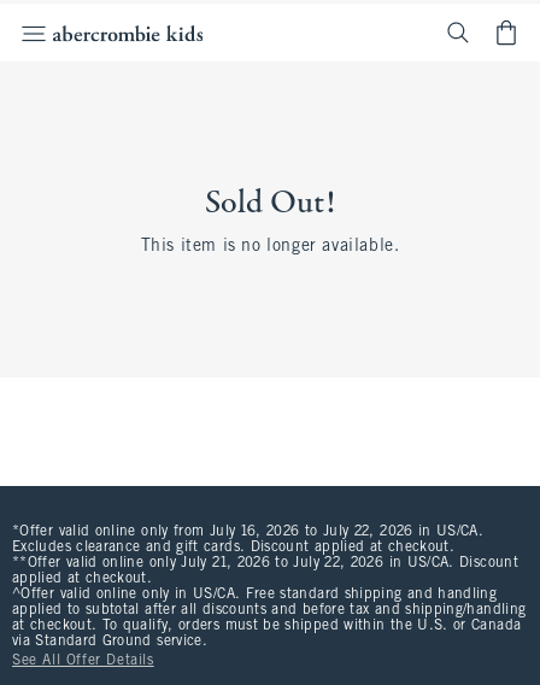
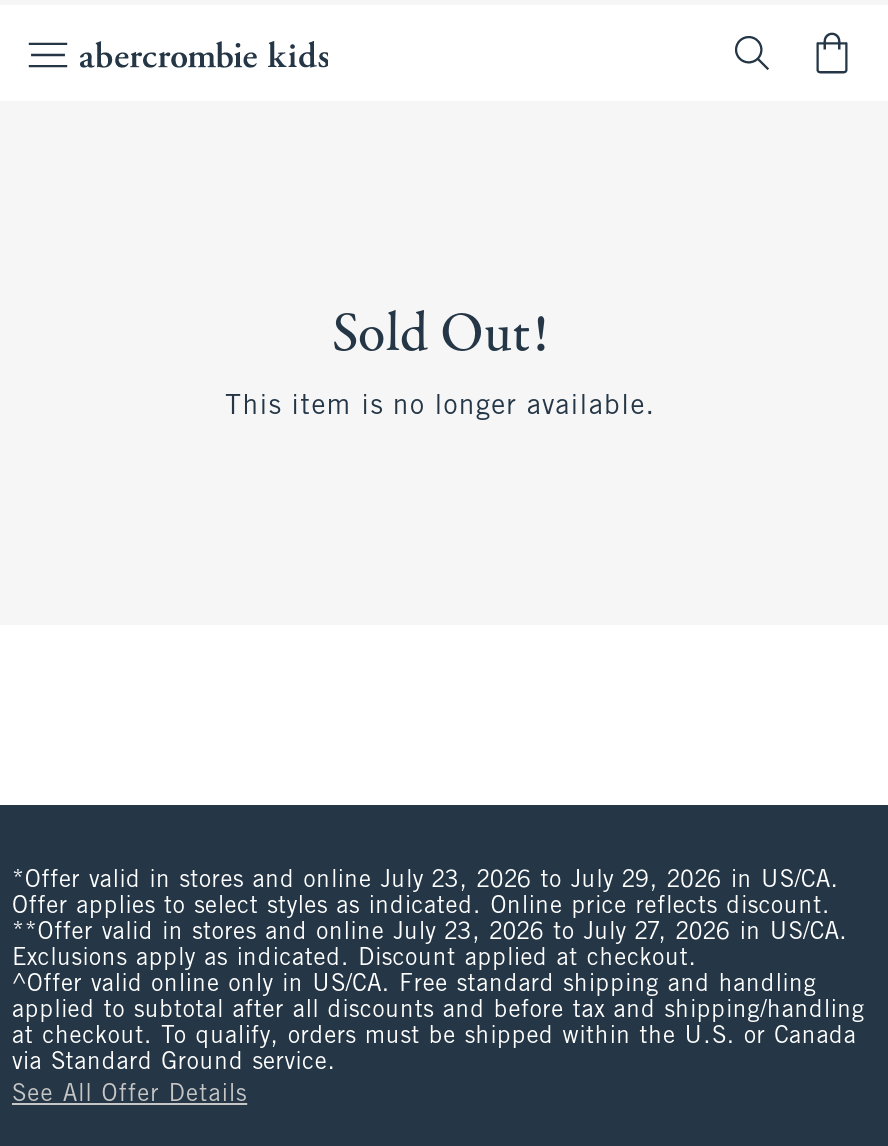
- *Offer valid online only from July 16, 2026 to July 22, 2026 in US/CA.
- Excludes clearance and gift cards. Discount applied at checkout.
- **Offer valid online only July 21, 2026 to July 22, 2026 in US/CA. Discount
- applied at checkout.
+ *Offer valid in stores and online July 23, 2026 to July 29, 2026 in US/CA.
+ Offer applies to select styles as indicated. Online price reflects discount.
+ **Offer valid in stores and online July 23, 2026 to July 27, 2026 in US/CA.
+ Exclusions apply as indicated. Discount applied at checkout.
